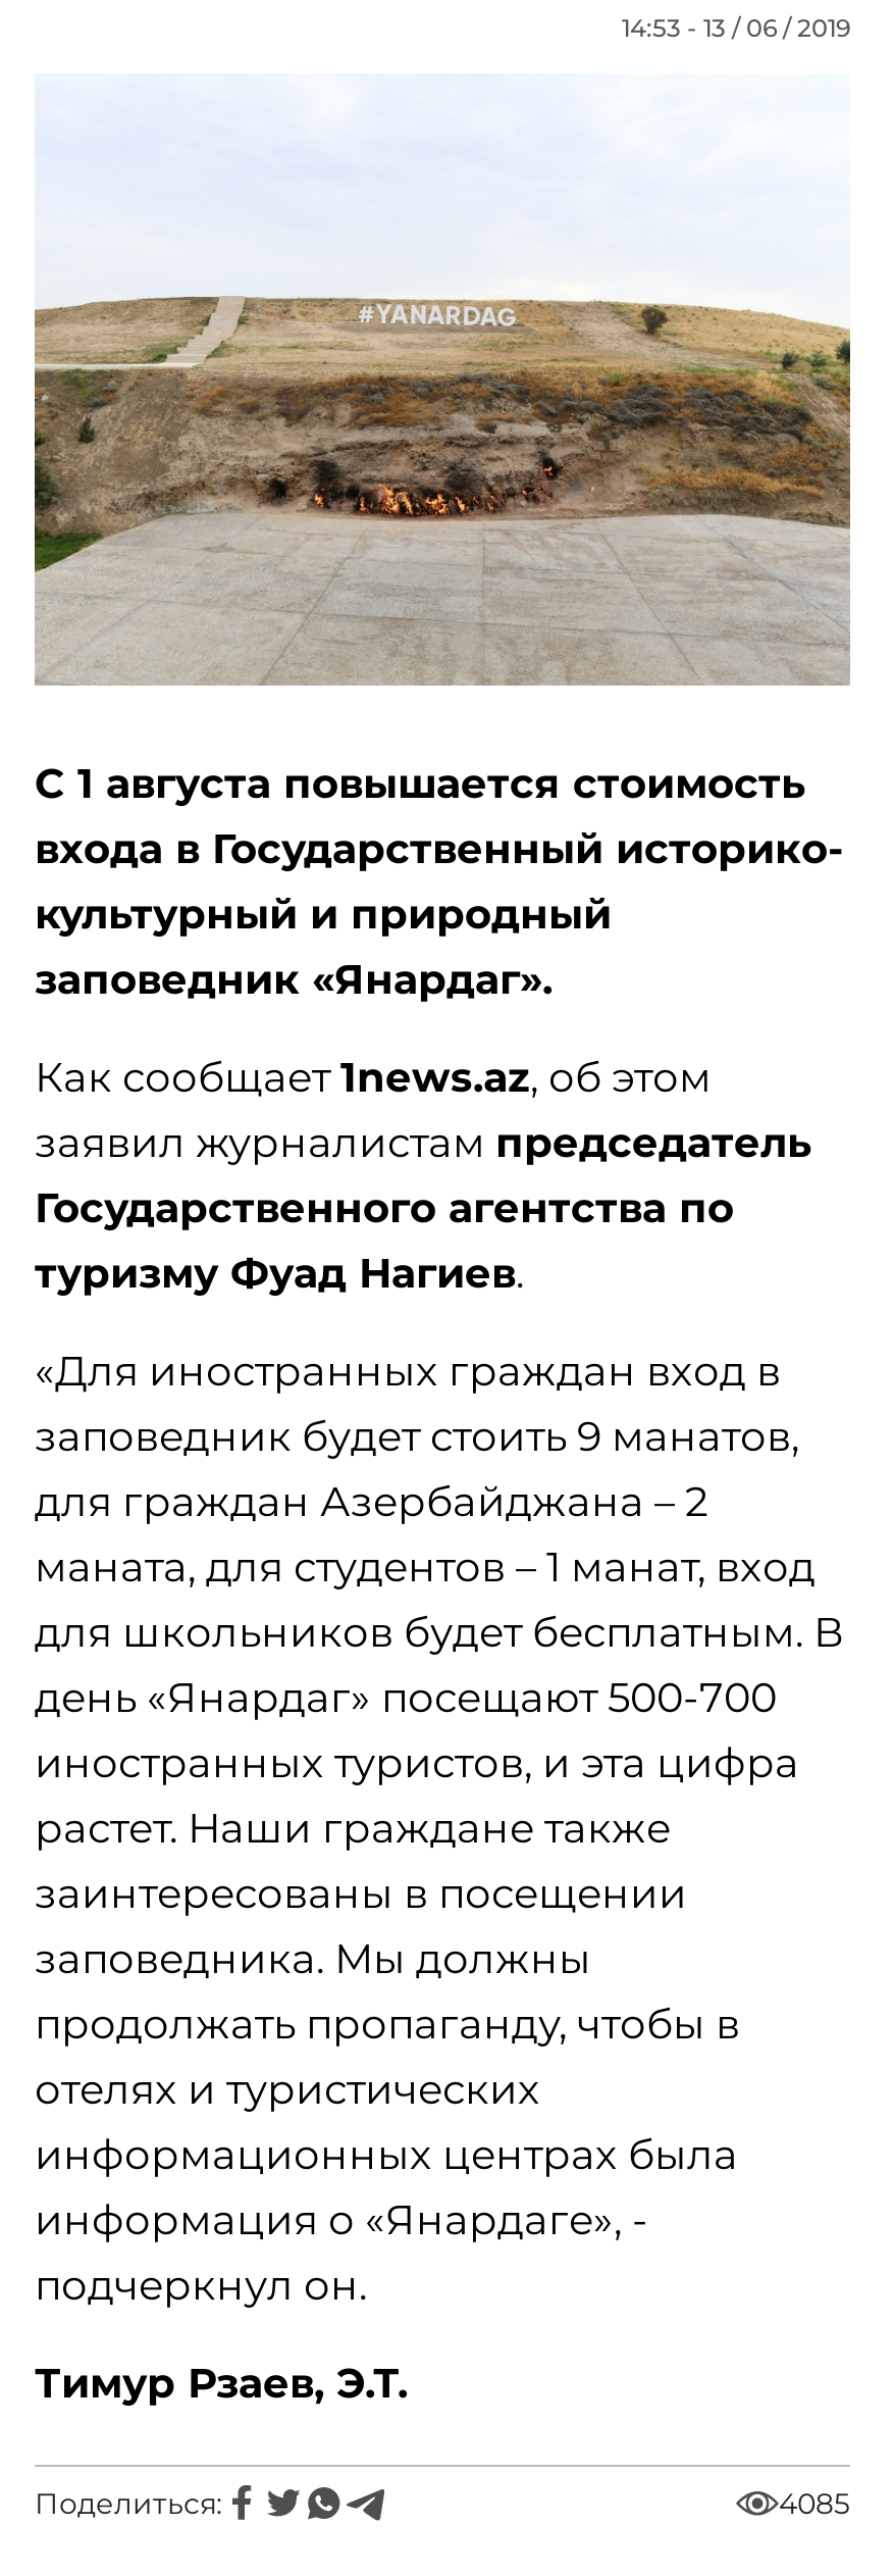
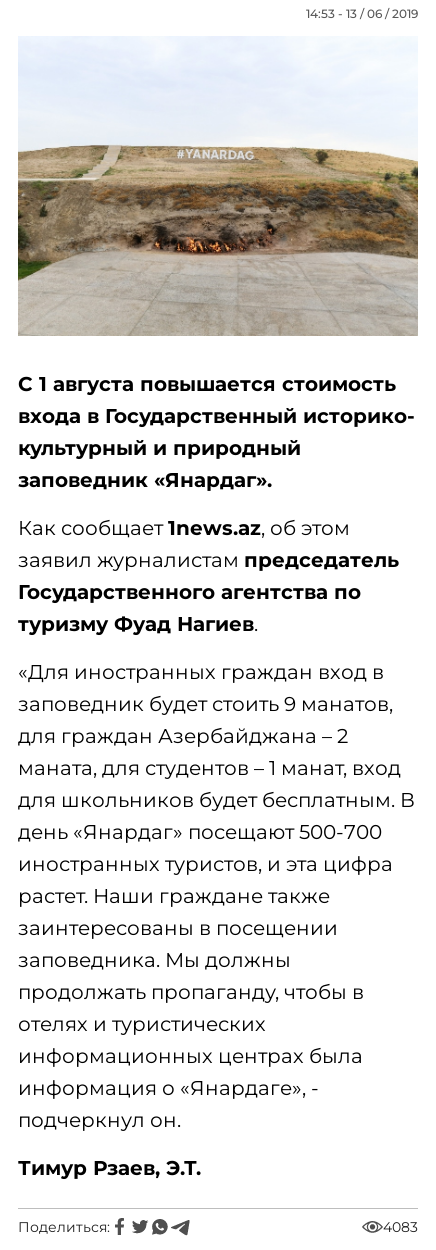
- 4085
+ 4083
